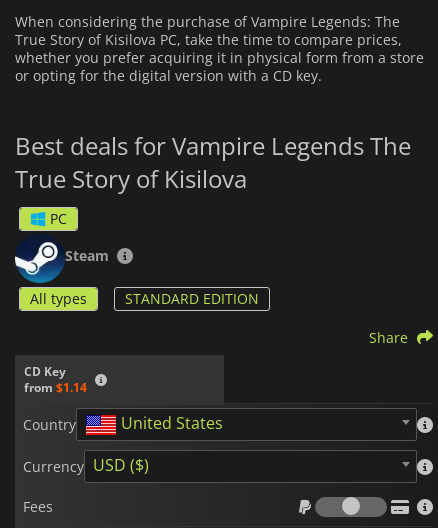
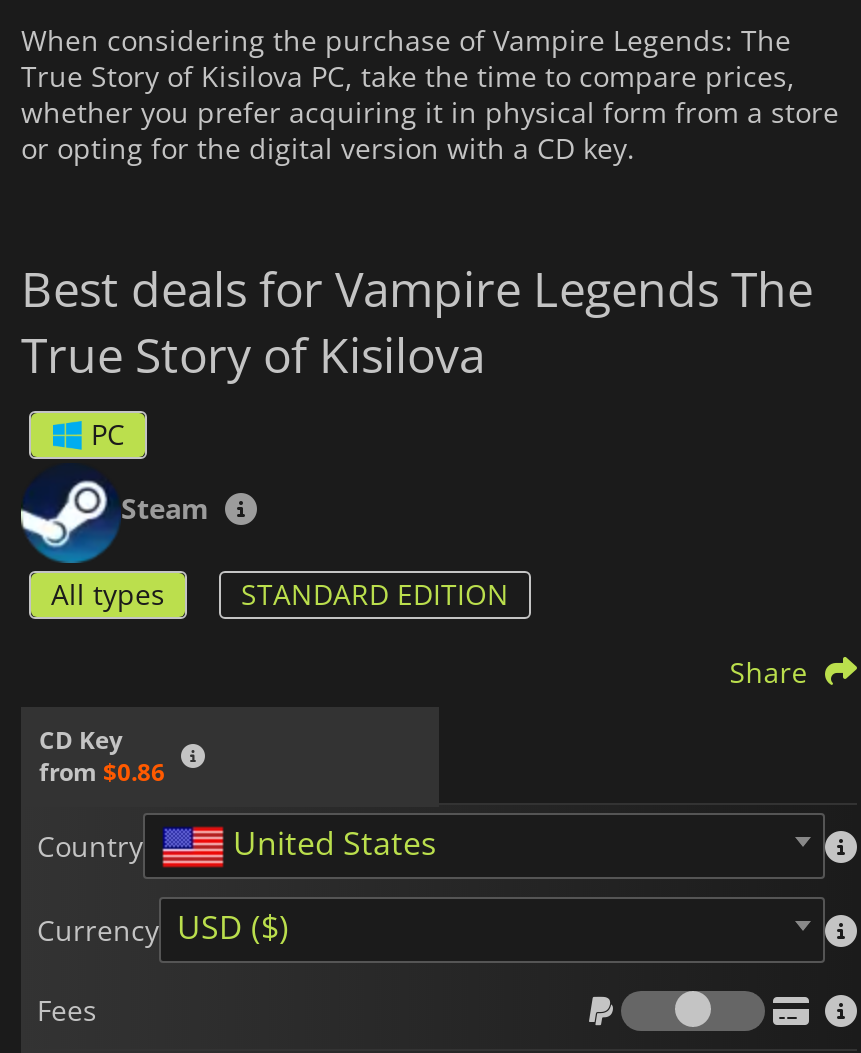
- from $1.14
+ from $0.86
